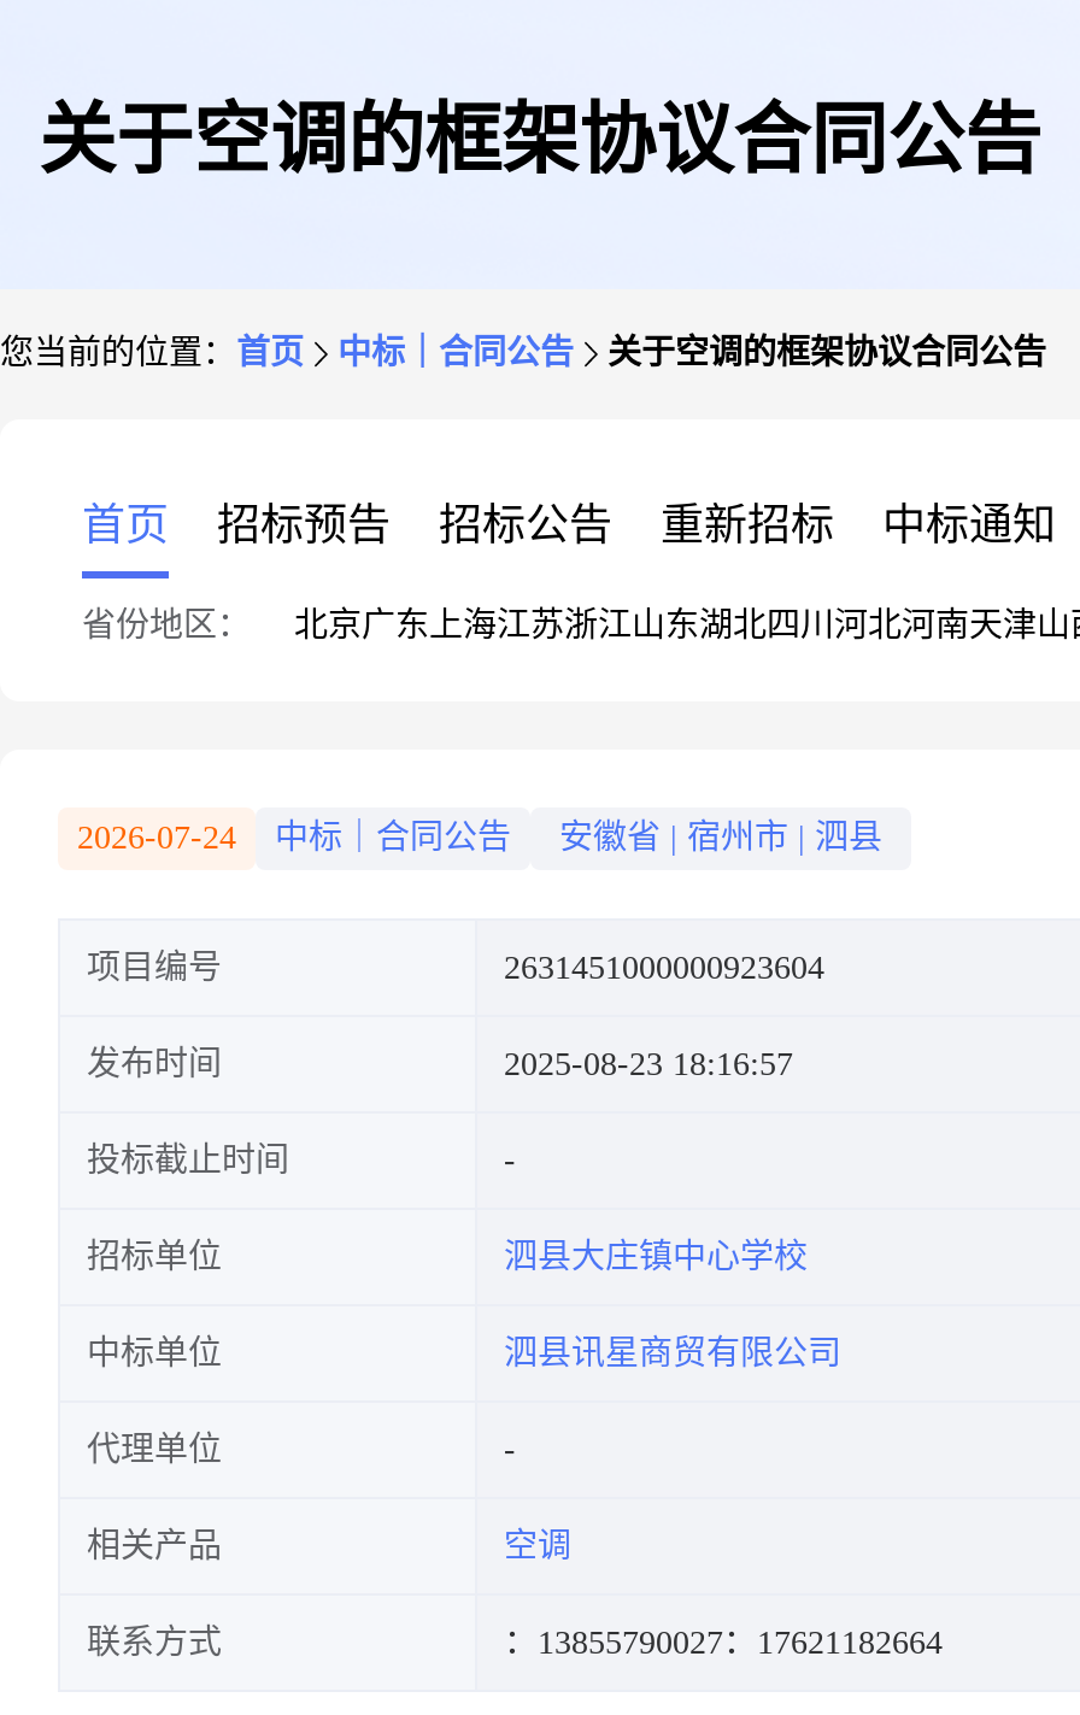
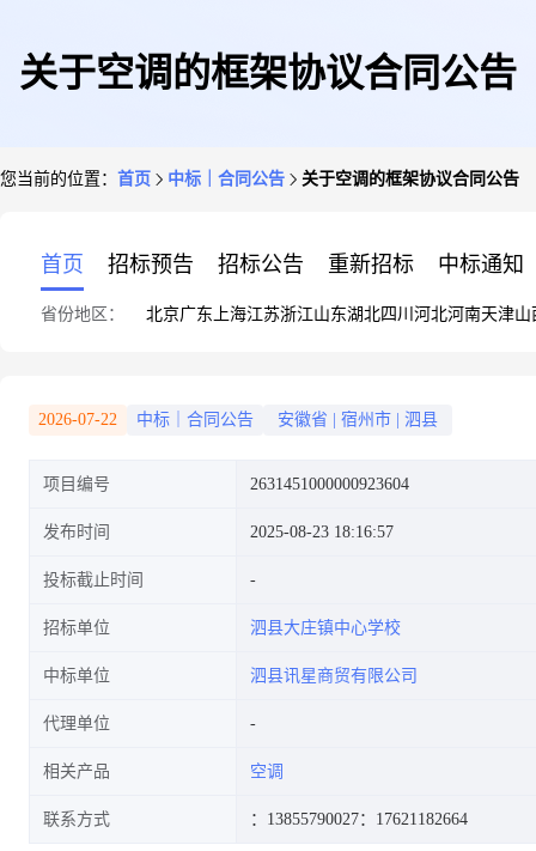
- 2026-07-24
+ 2026-07-22
